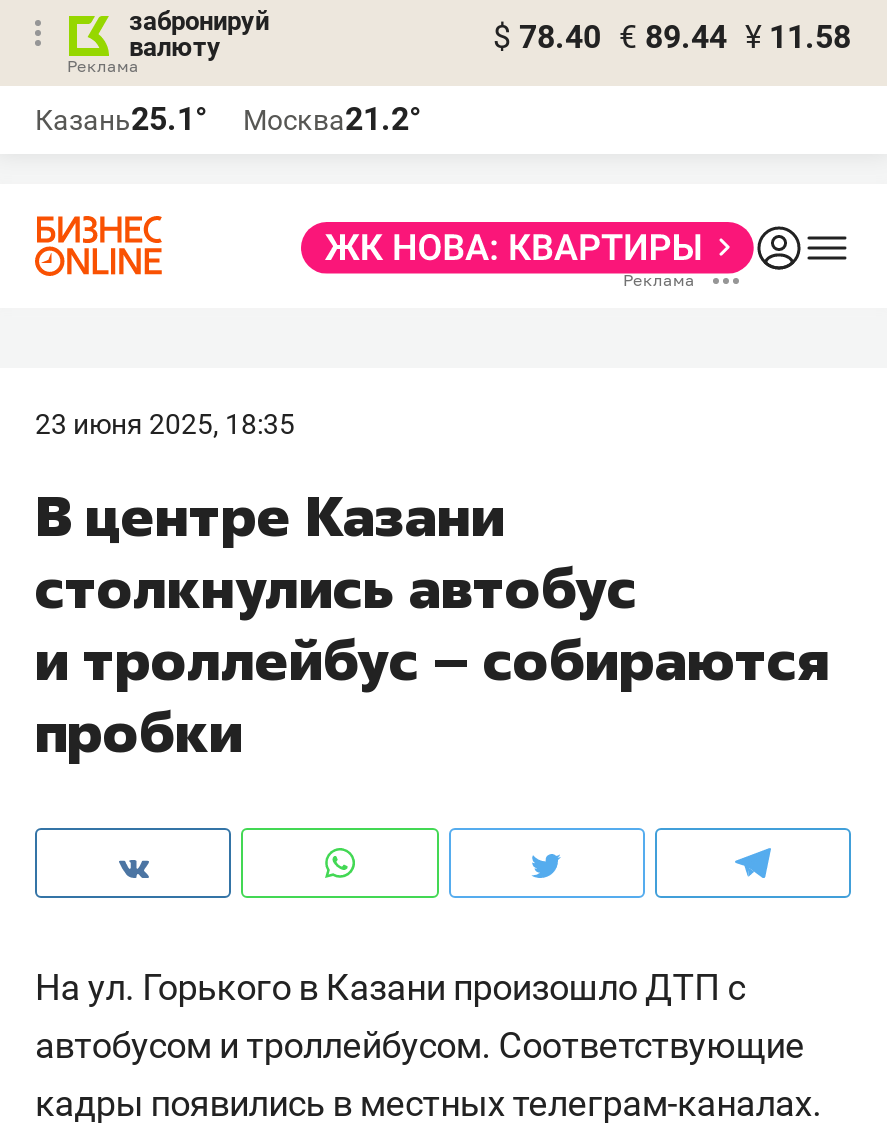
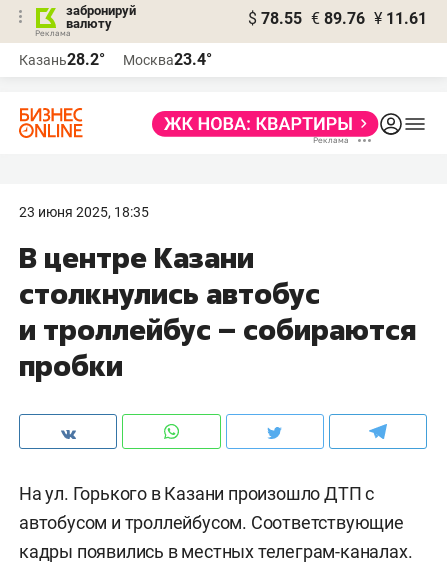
- $ 78.40 € 89.44 ¥ 11.58
+ $ 78.55 € 89.76 ¥ 11.61

- Казань25.1°
+ Казань28.2°

- Москва21.2°
+ Москва23.4°
